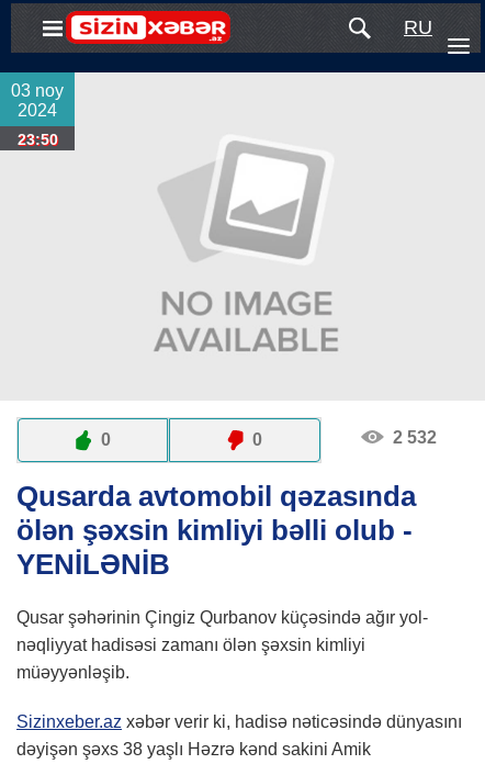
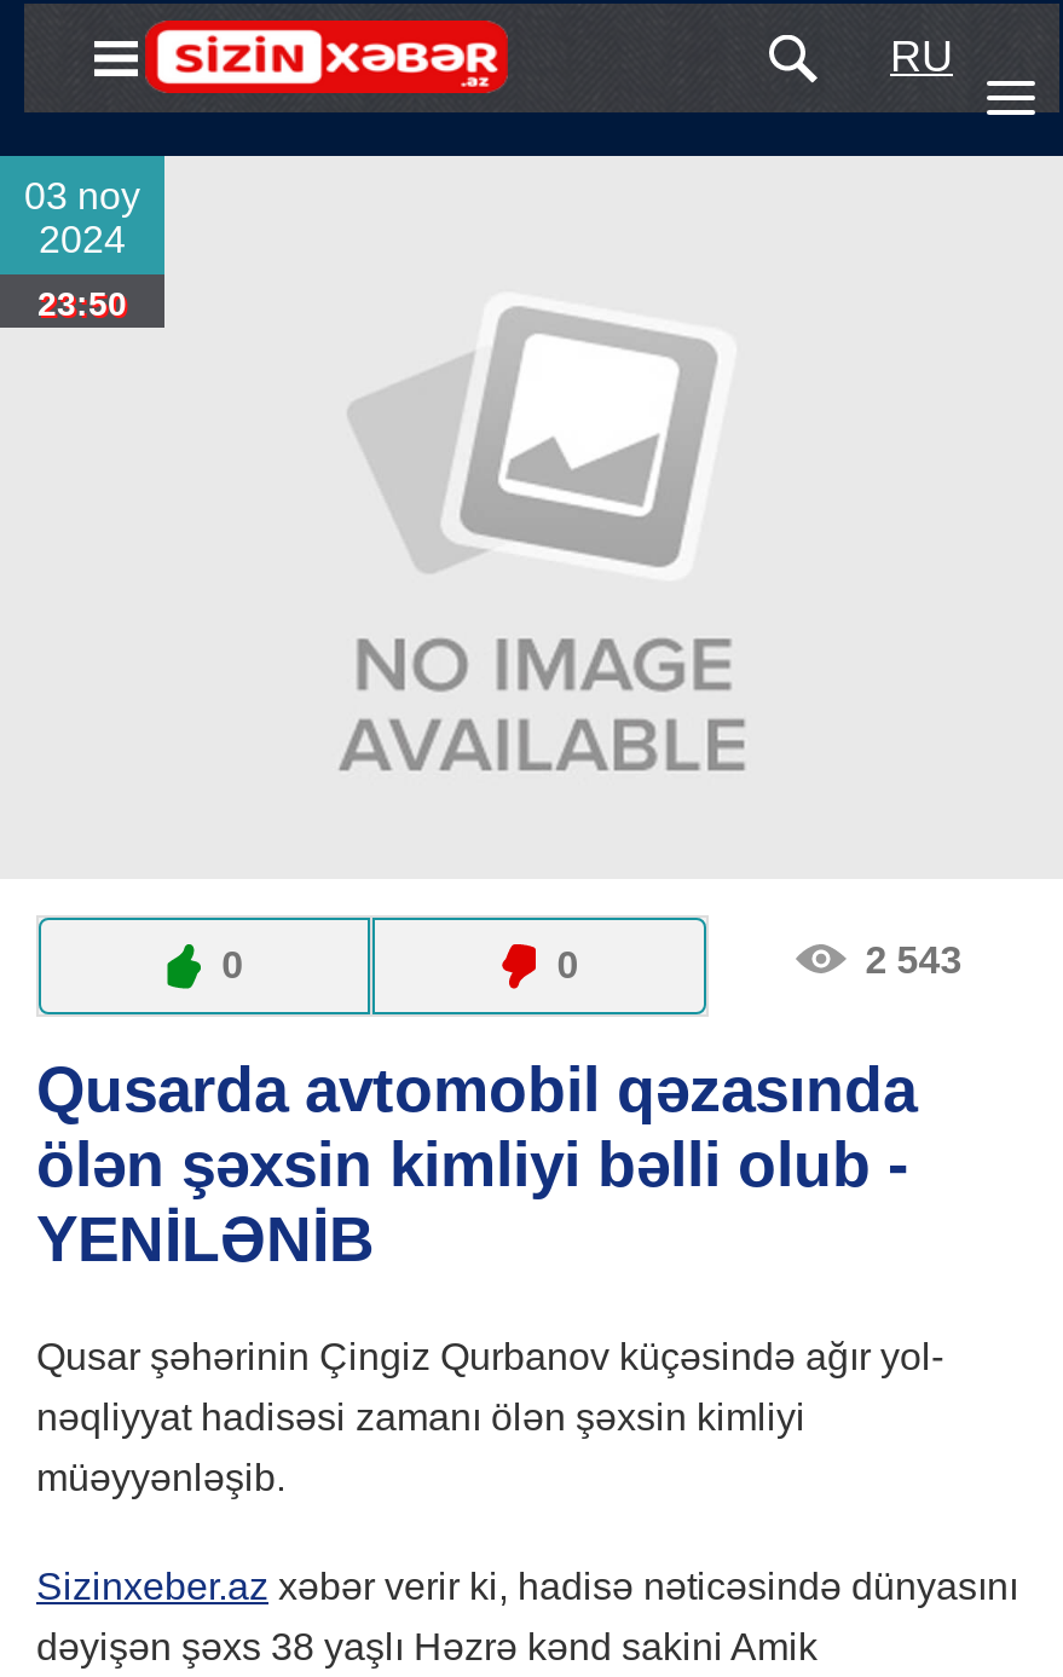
- 2 532
+ 2 543
